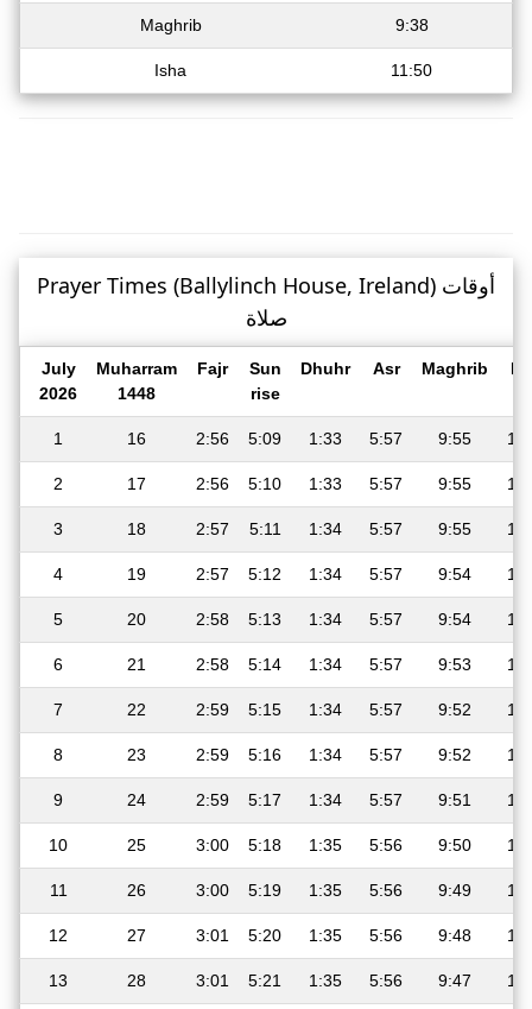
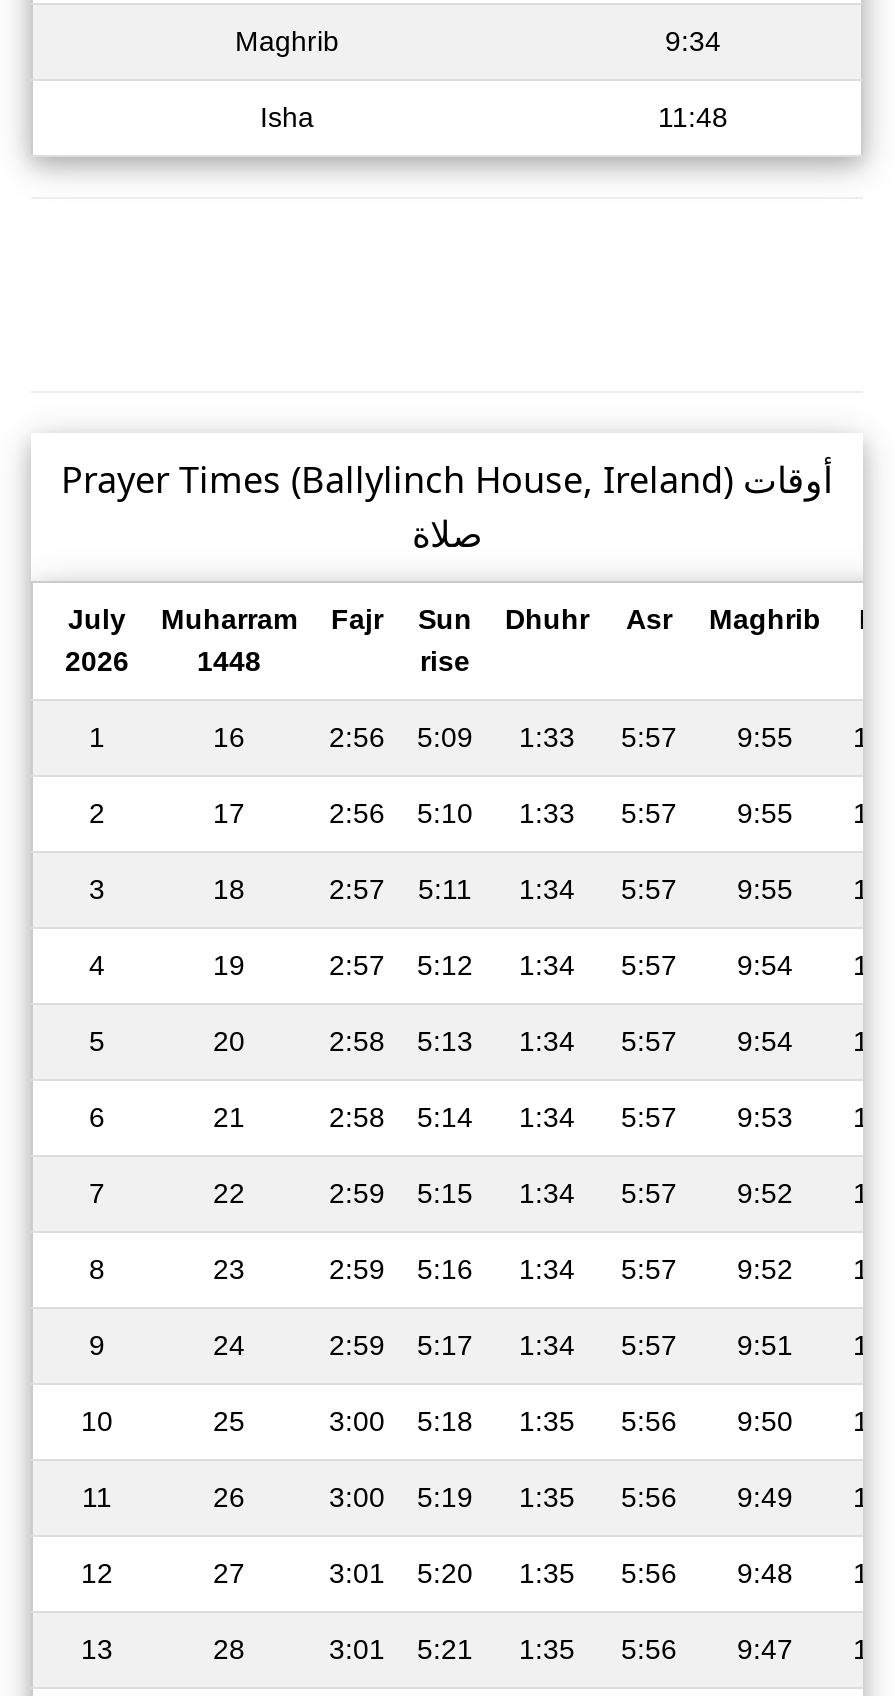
- 9:38
+ 9:34

- 11:50
+ 11:48
